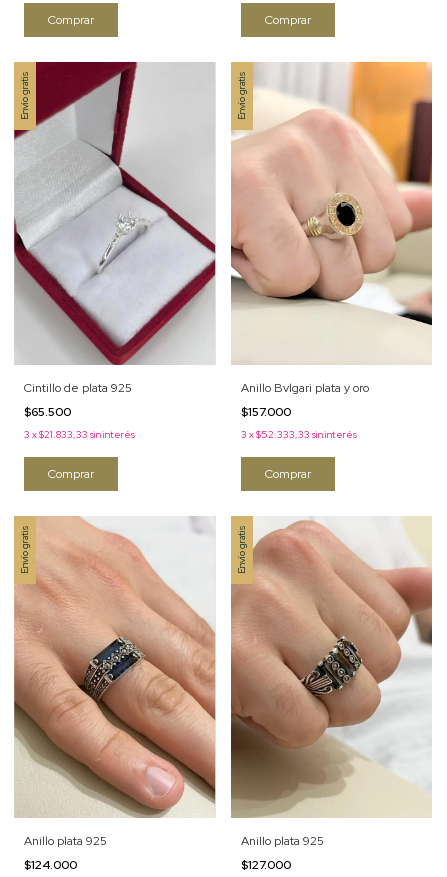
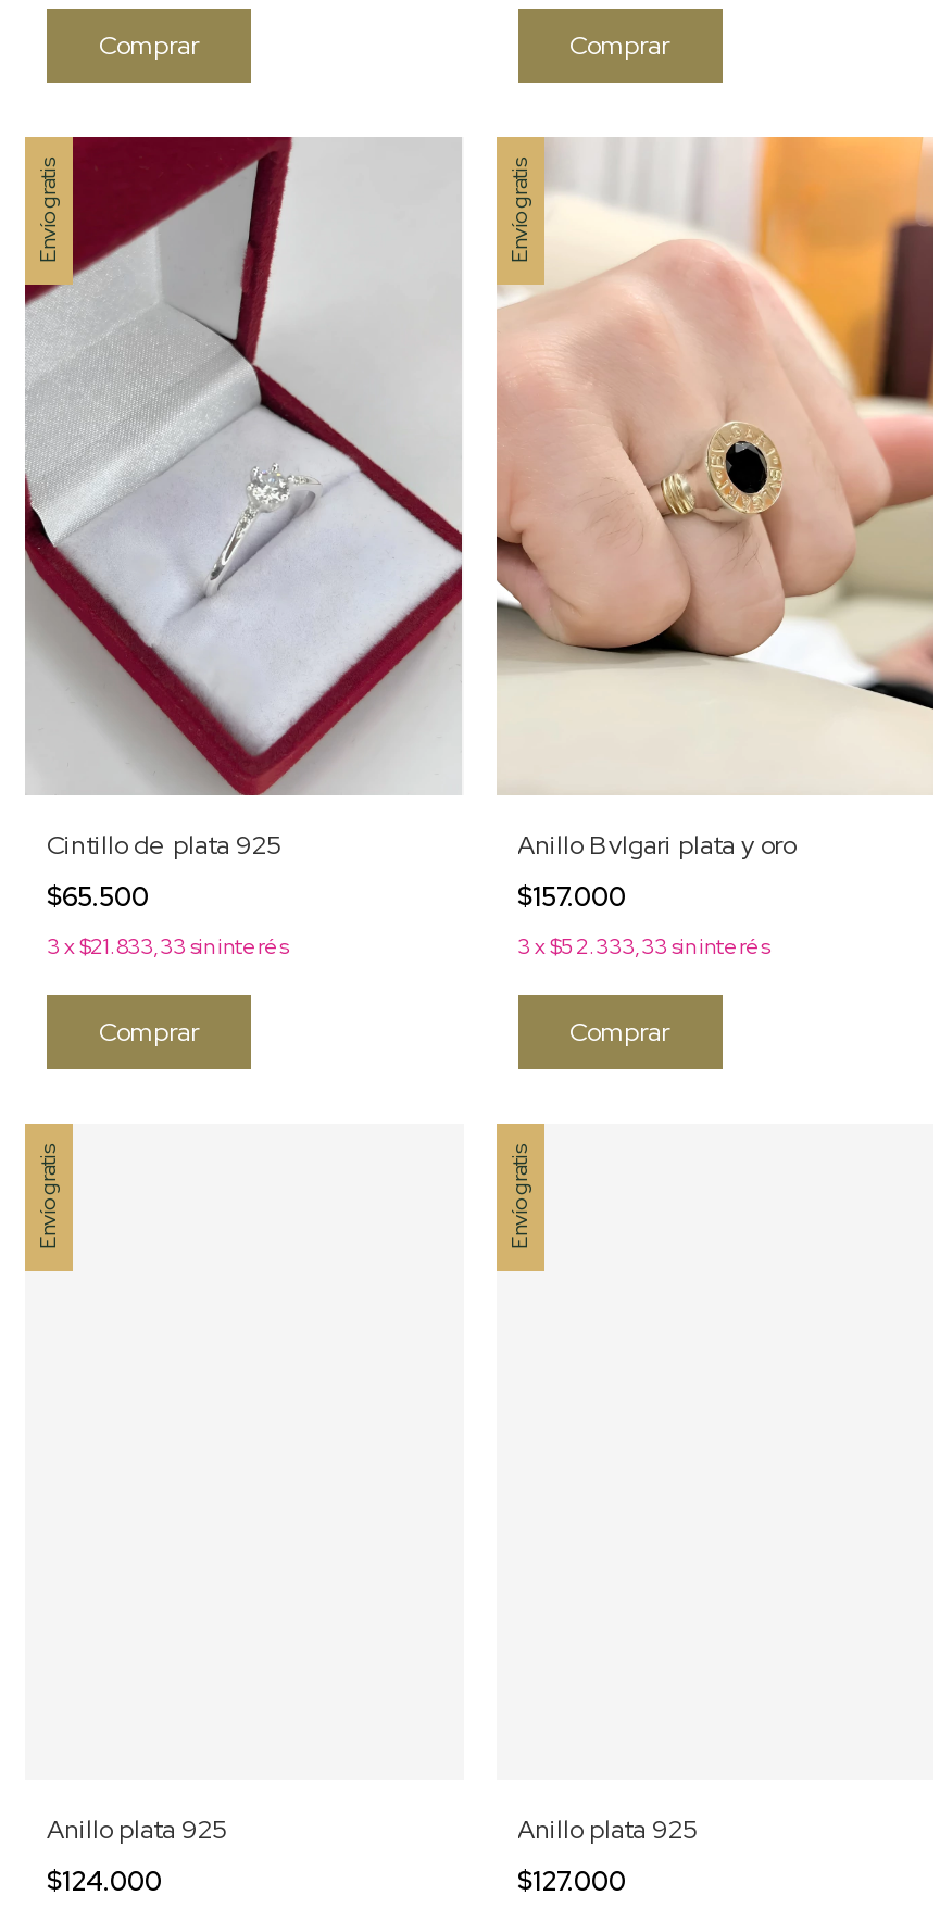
- [image]

- [image]
